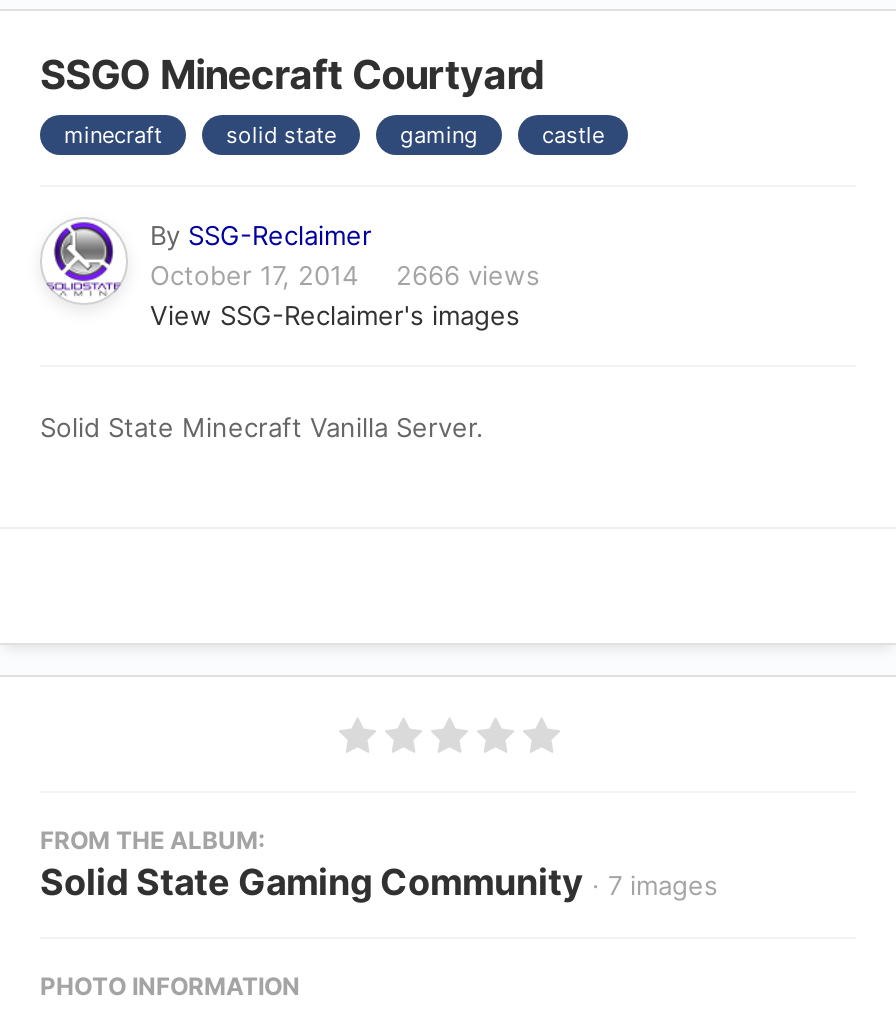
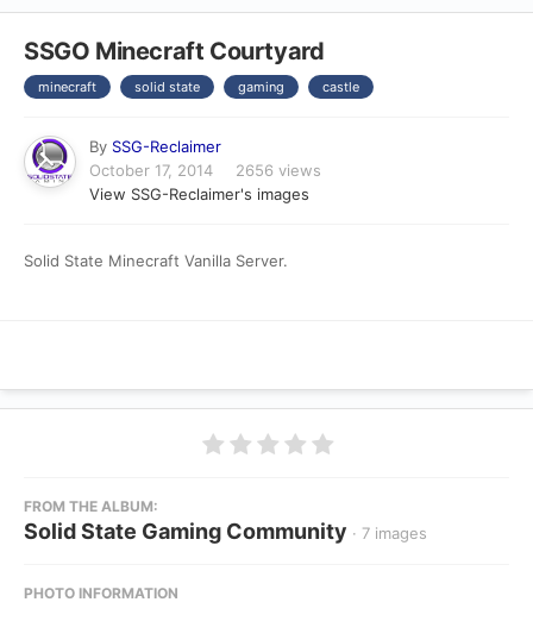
- October 17, 2014 2666 views
+ October 17, 2014 2656 views
